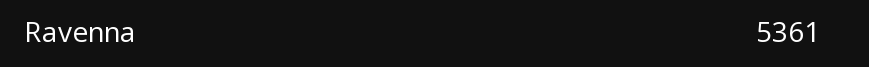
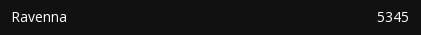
- 5361
+ 5345
